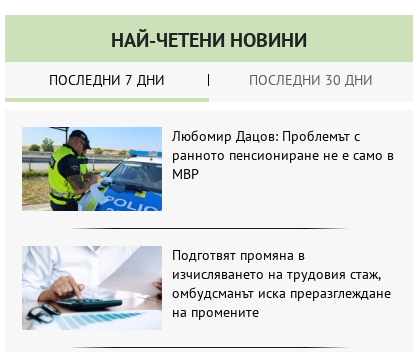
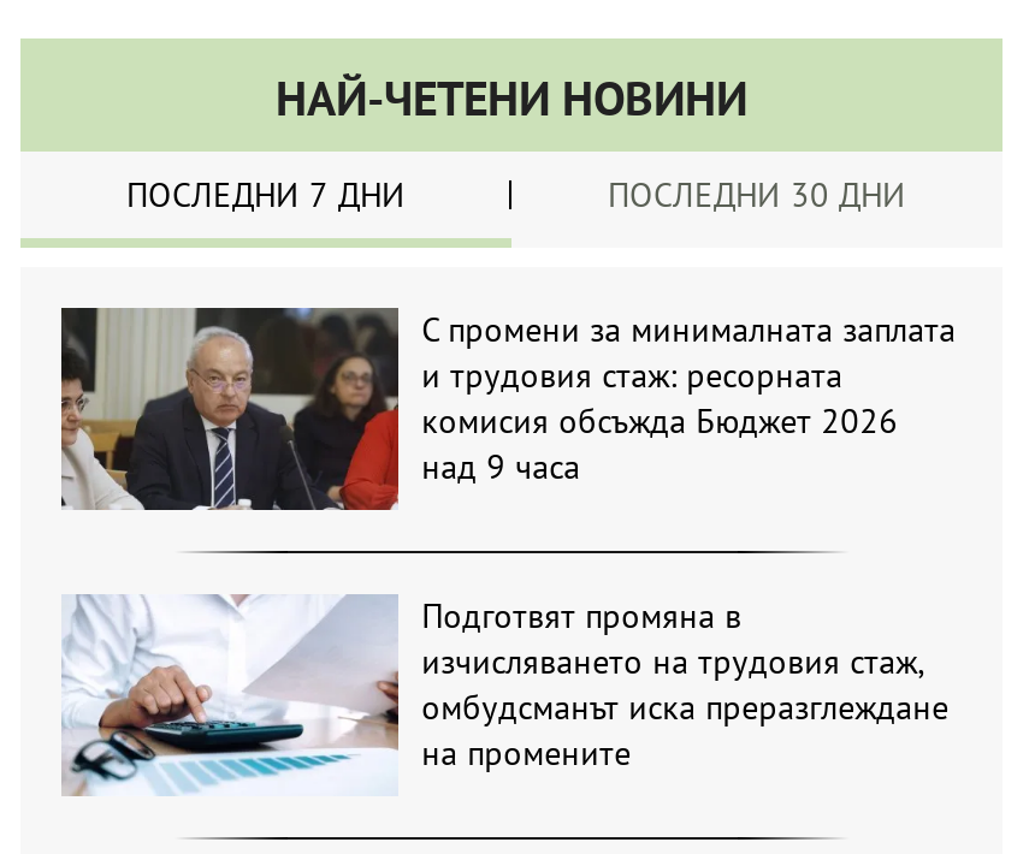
- [image]
- Любомир Дацов: Проблемът с
- ранното пенсиониране не е само в
- МВР
+ [image]
+ С промени за минималната заплата
+ и трудовия стаж: ресорната
+ комисия обсъжда Бюджет 2026
+ над 9 часа
